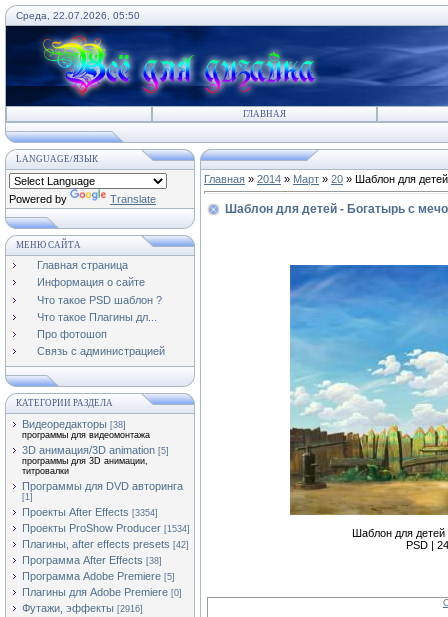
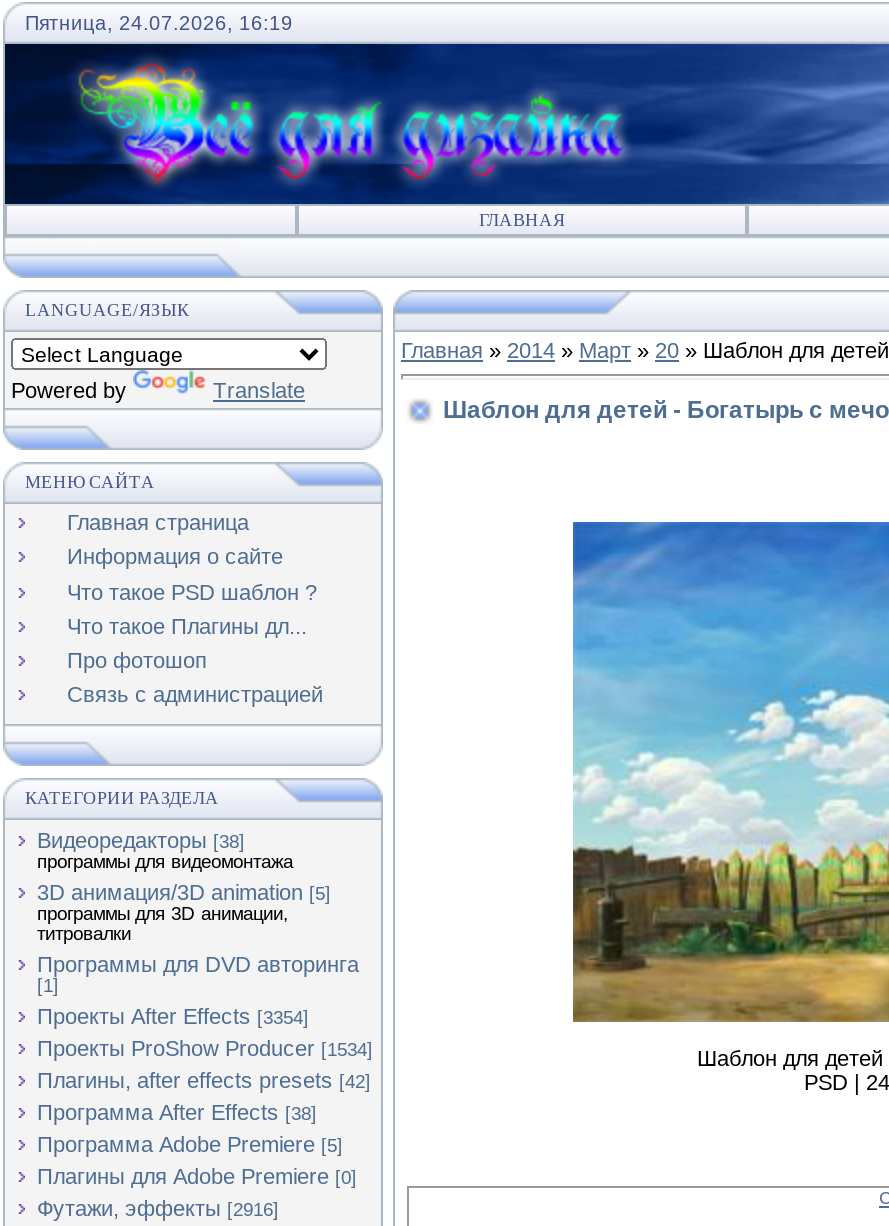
- Среда, 22.07.2026, 05:50
+ Пятница, 24.07.2026, 16:19
